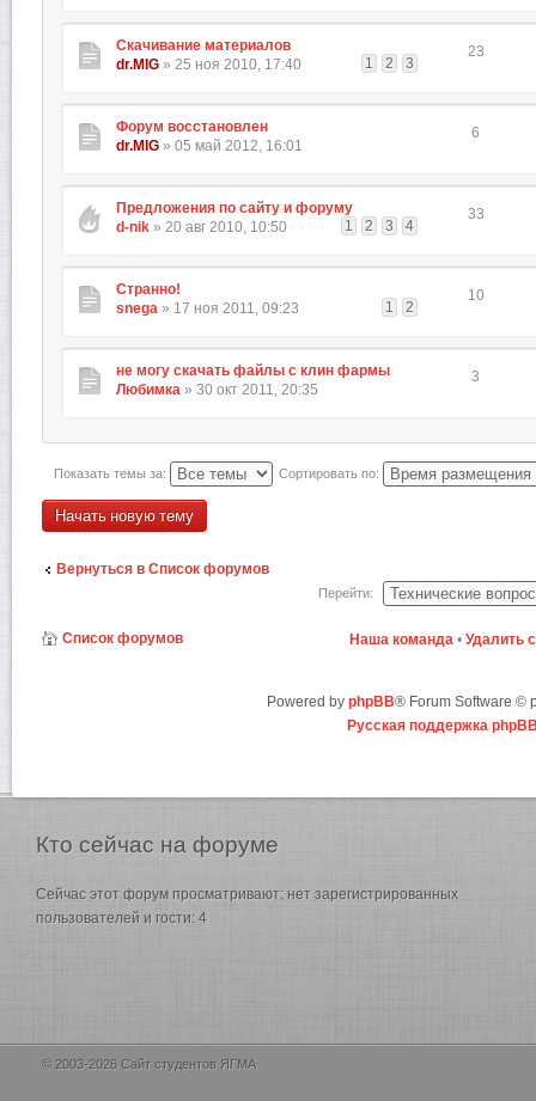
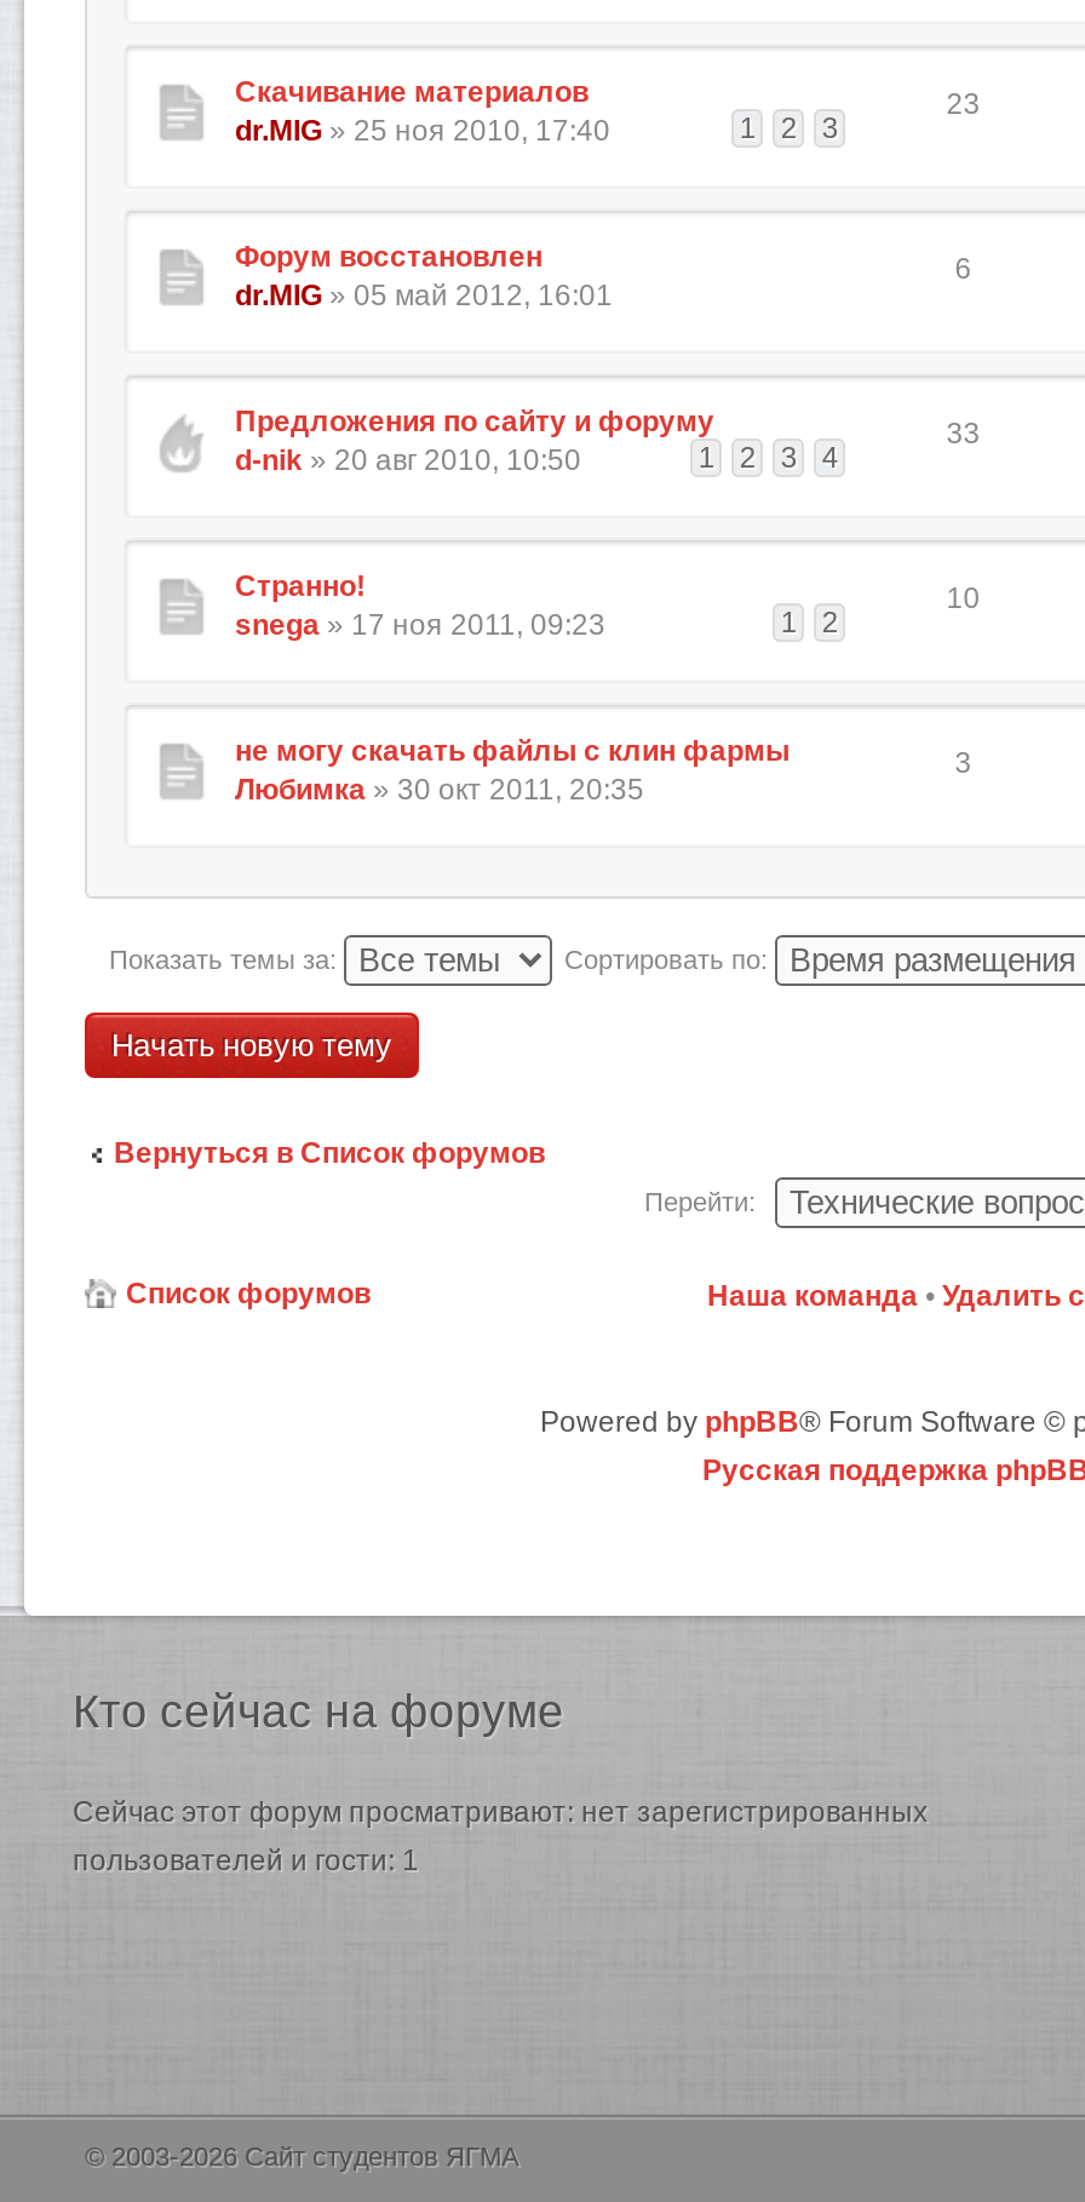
- пользователей и гости: 4
+ пользователей и гости: 1
